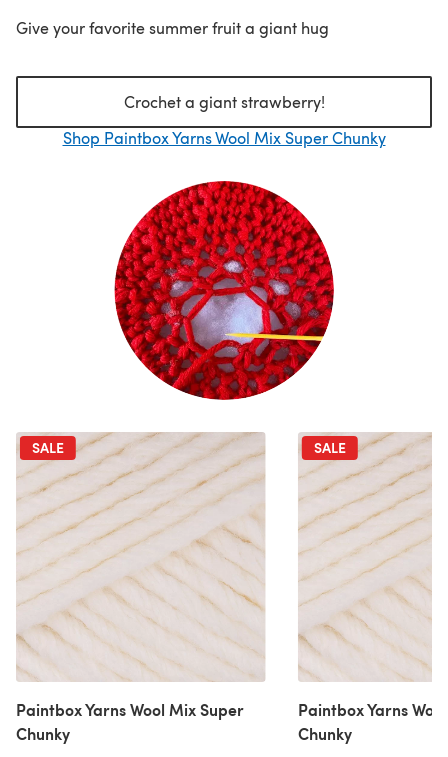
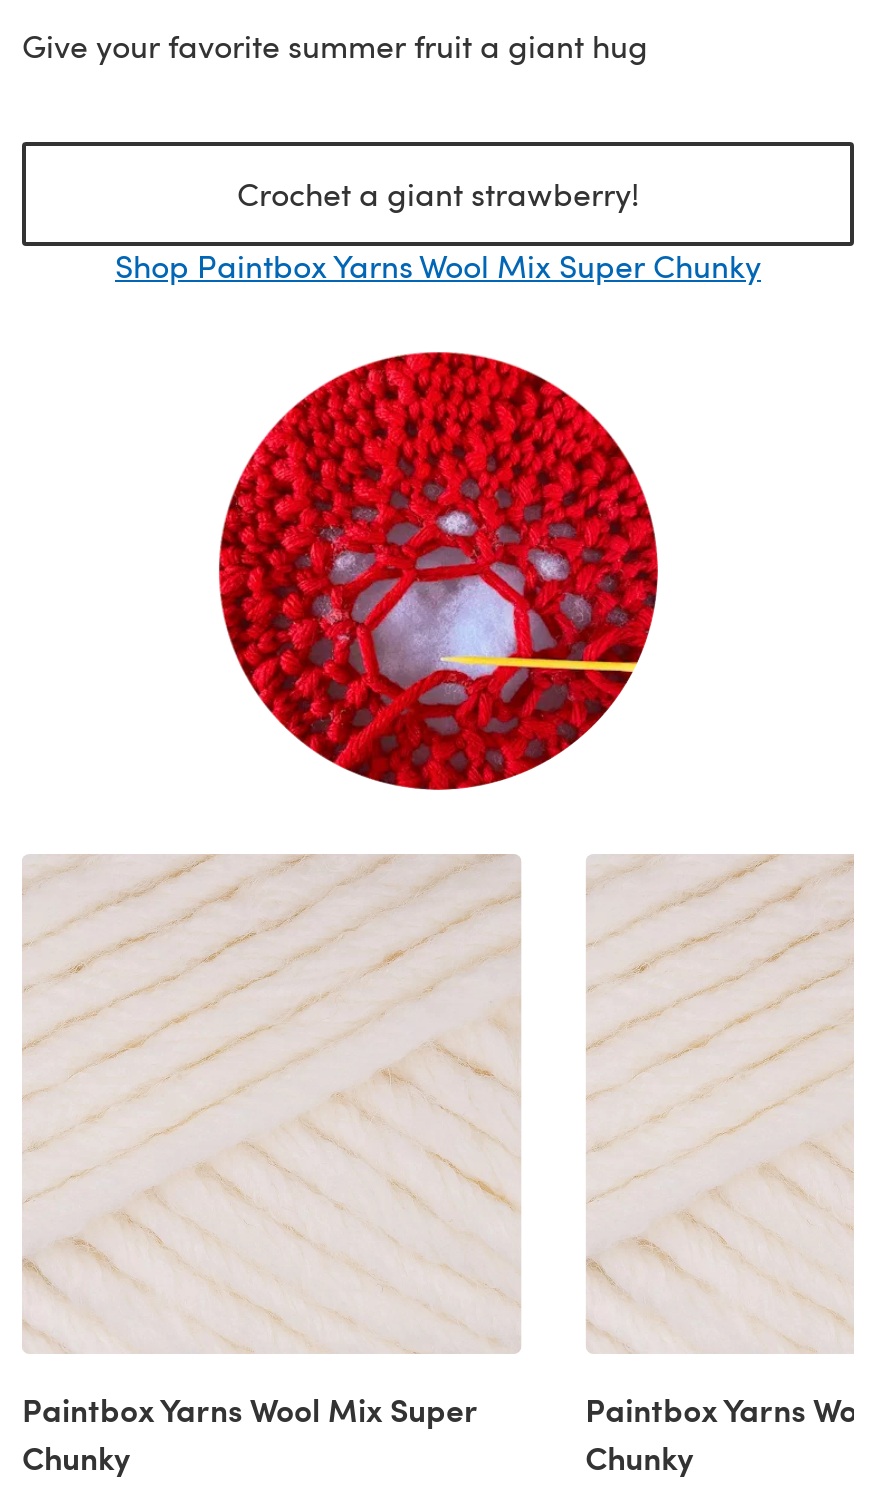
- SALE

- SALE
